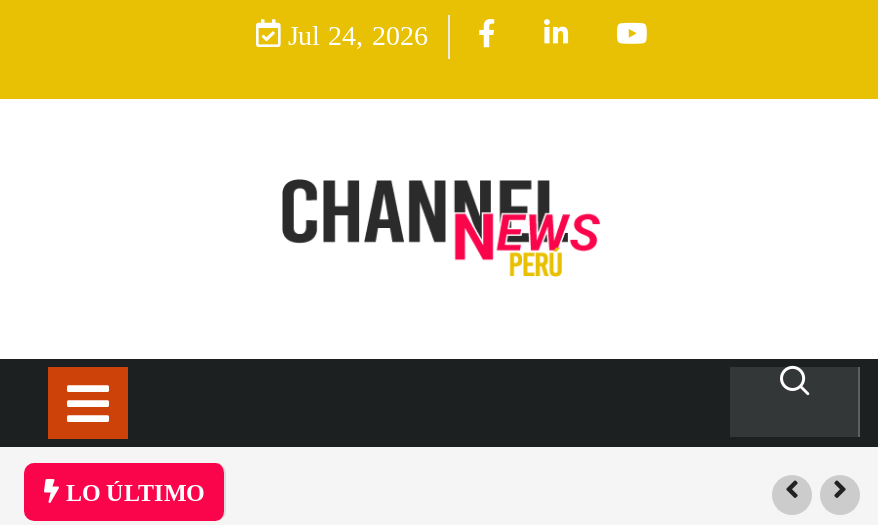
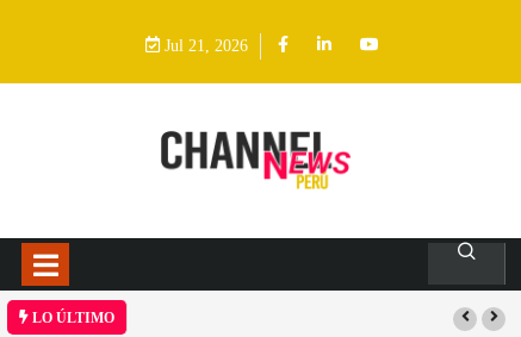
- Jul 24, 2026
+ Jul 21, 2026
